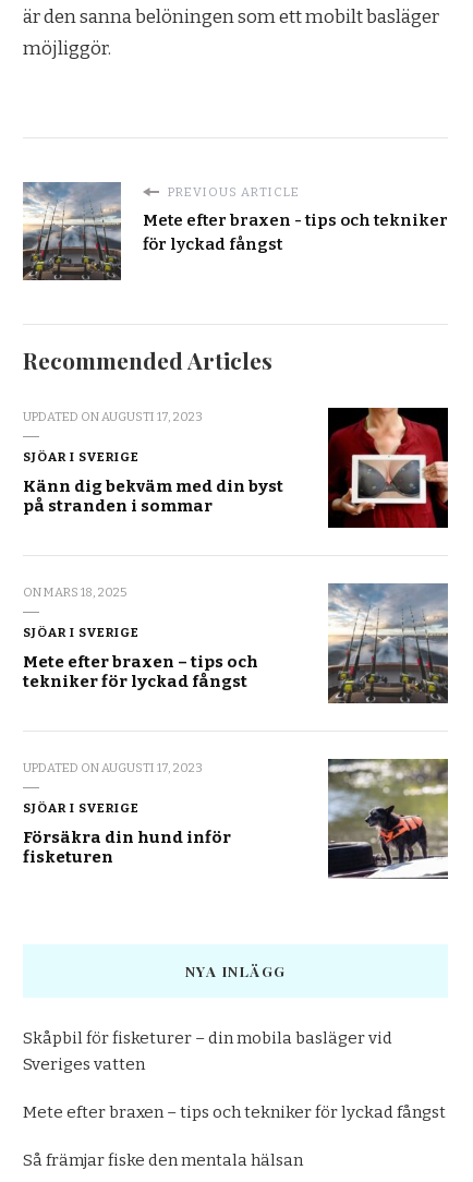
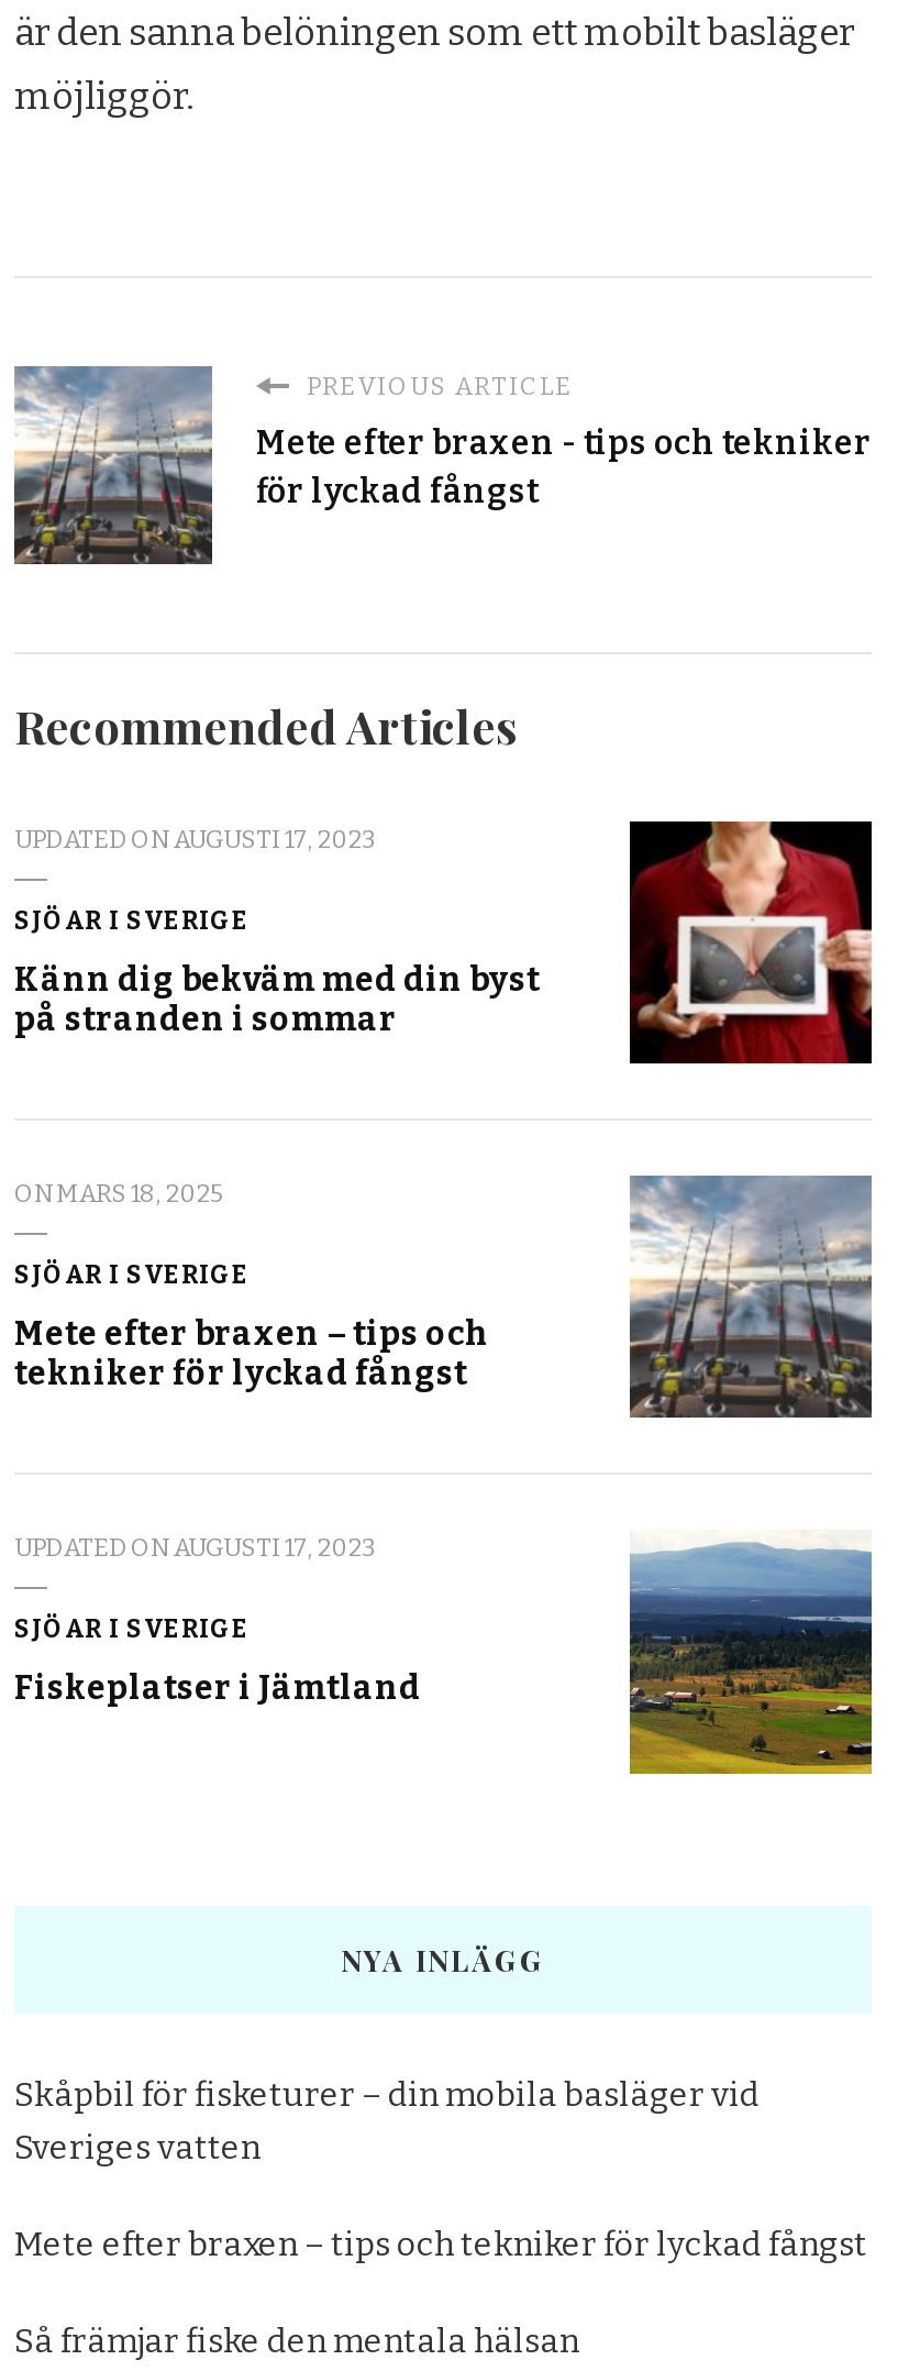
- [image]
+ [image]

- Försäkra din hund inför
- fisketuren
+ Fiskeplatser i Jämtland
